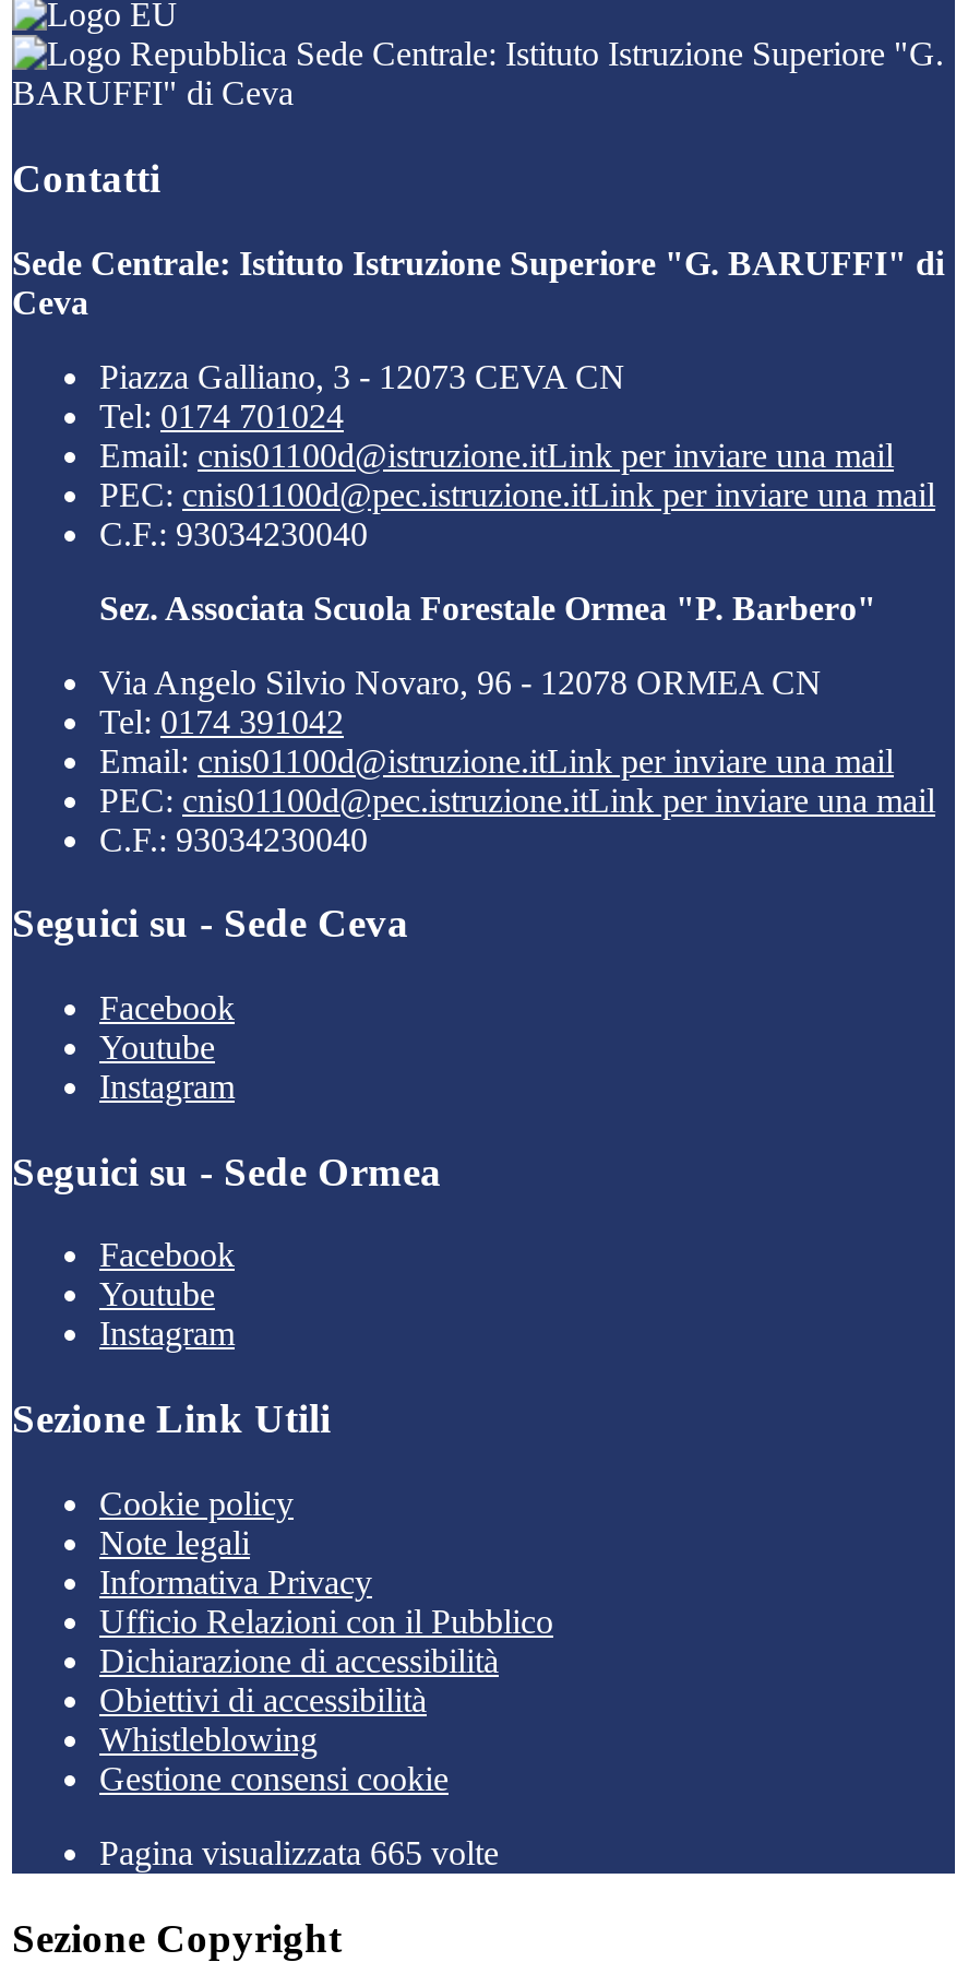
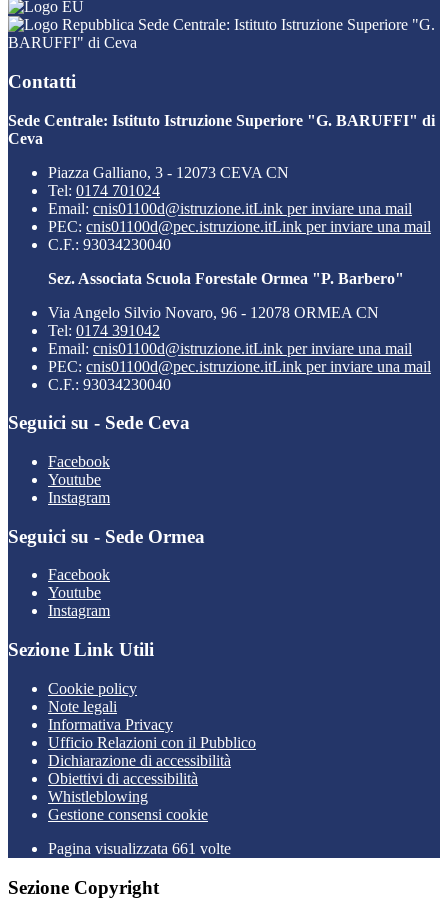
- Pagina visualizzata 665 volte
+ Pagina visualizzata 661 volte
